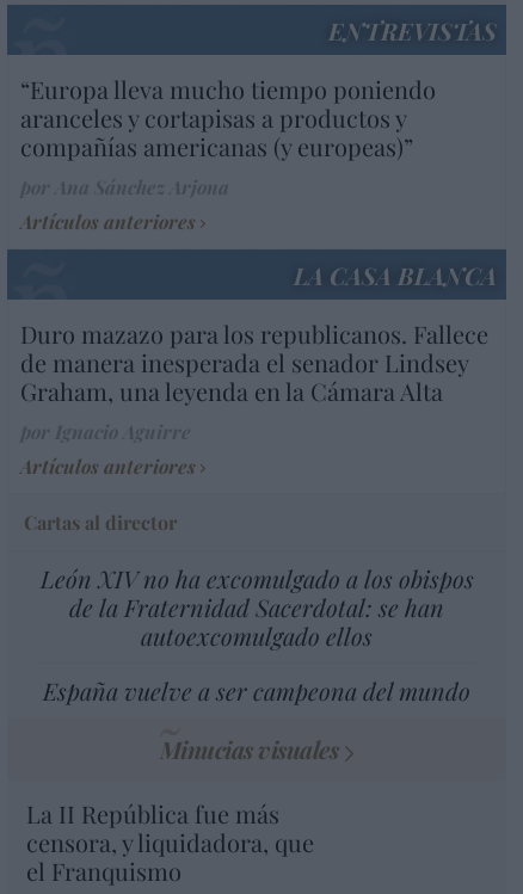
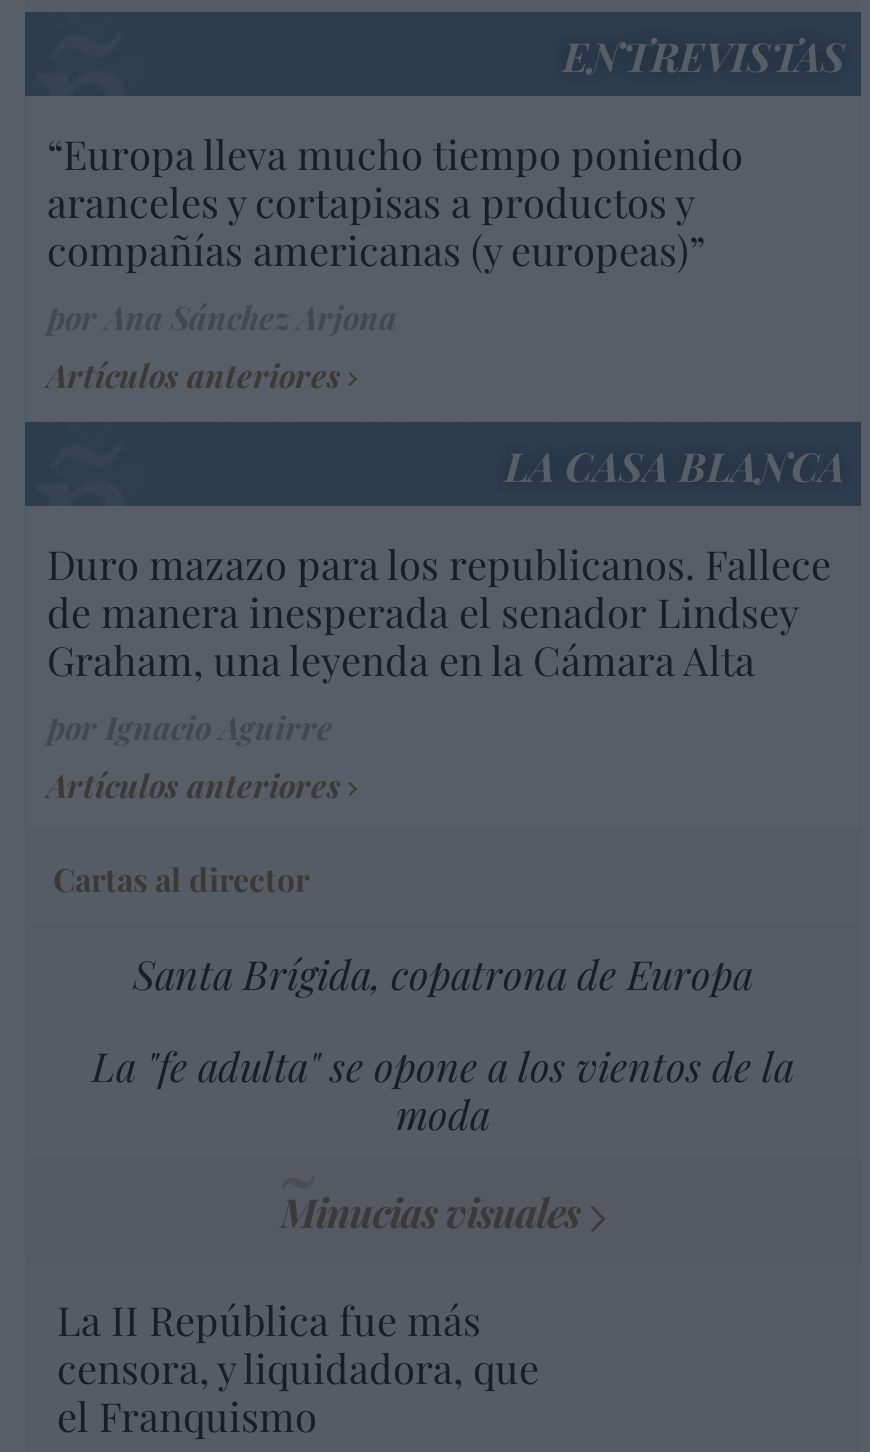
- León XIV no ha excomulgado a los obispos
- de la Fraternidad Sacerdotal: se han
- autoexcomulgado ellos
+ Santa Brígida, copatrona de Europa

- España vuelve a ser campeona del mundo
+ La "fe adulta" se opone a los vientos de la
+ moda
